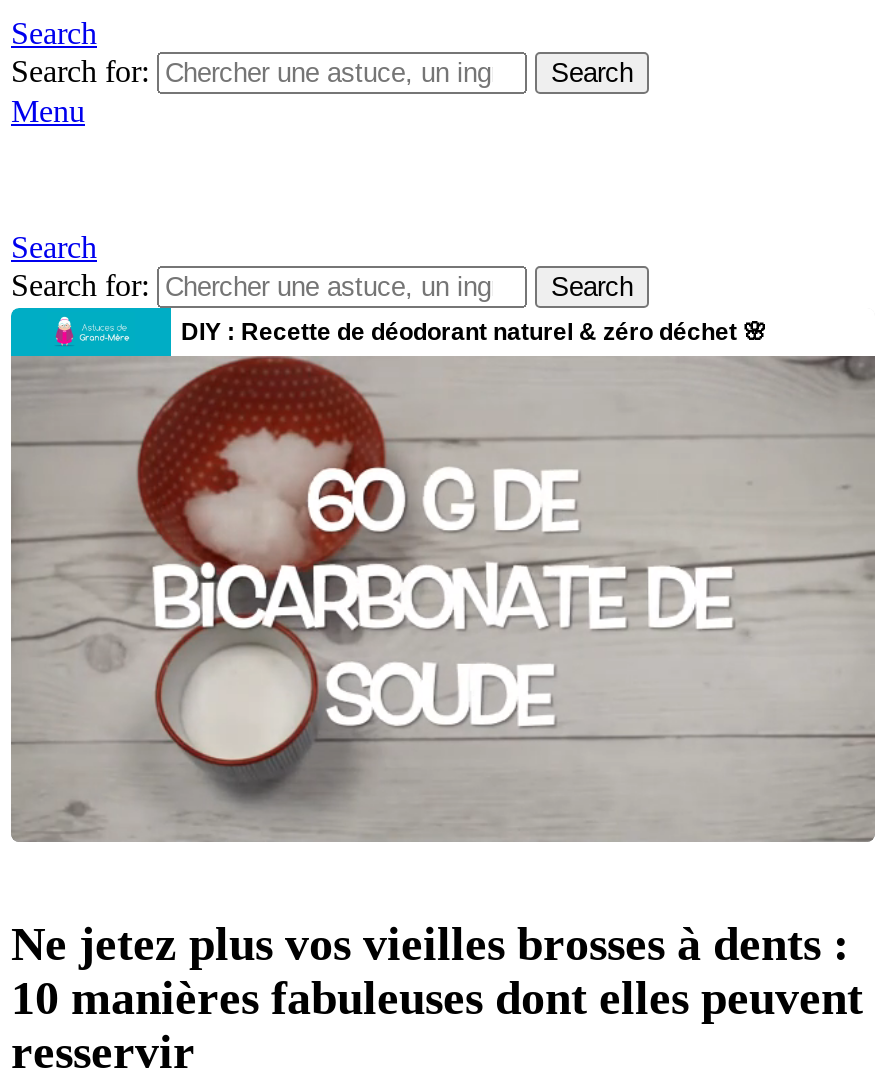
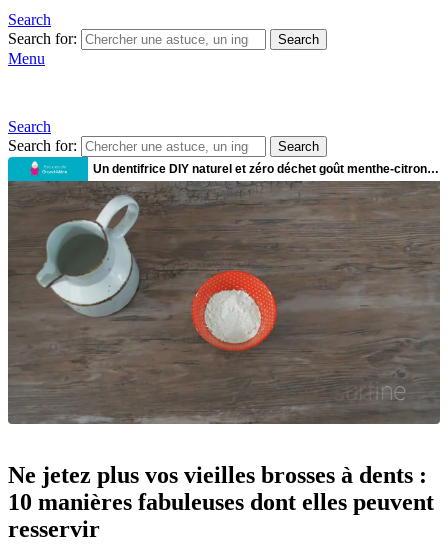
- [image]
+ [image]
